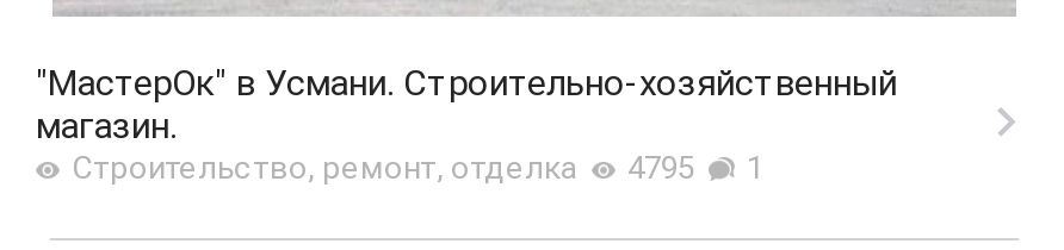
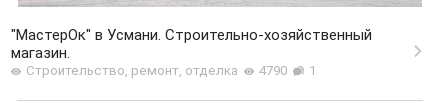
- Строительство, ремонт, отделка 4795 1
+ Строительство, ремонт, отделка 4790 1
